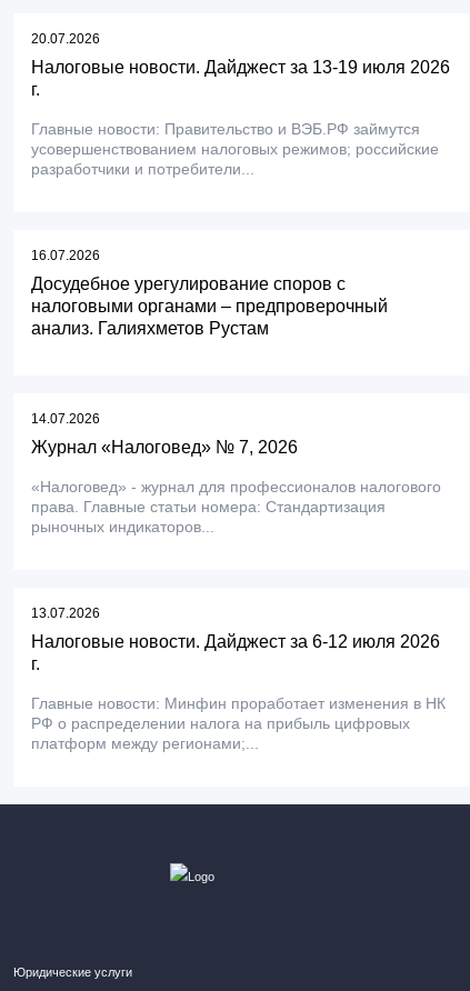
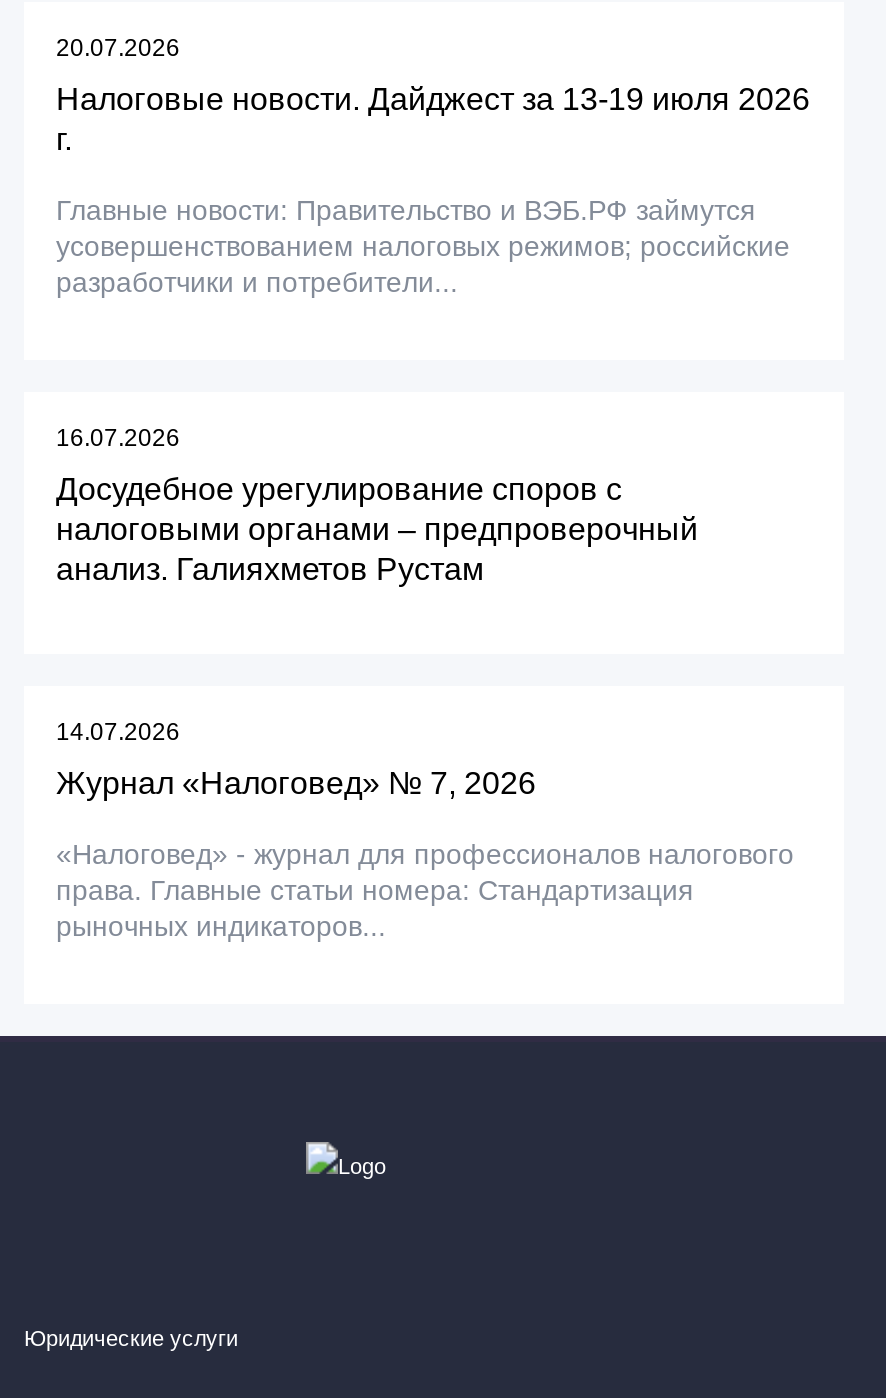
- 13.07.2026
- Налоговые новости. Дайджест за 6-12 июля 2026
- г.
- Главные новости: Минфин проработает изменения в НК
- РФ о распределении налога на прибыль цифровых
- платформ между регионами;...
